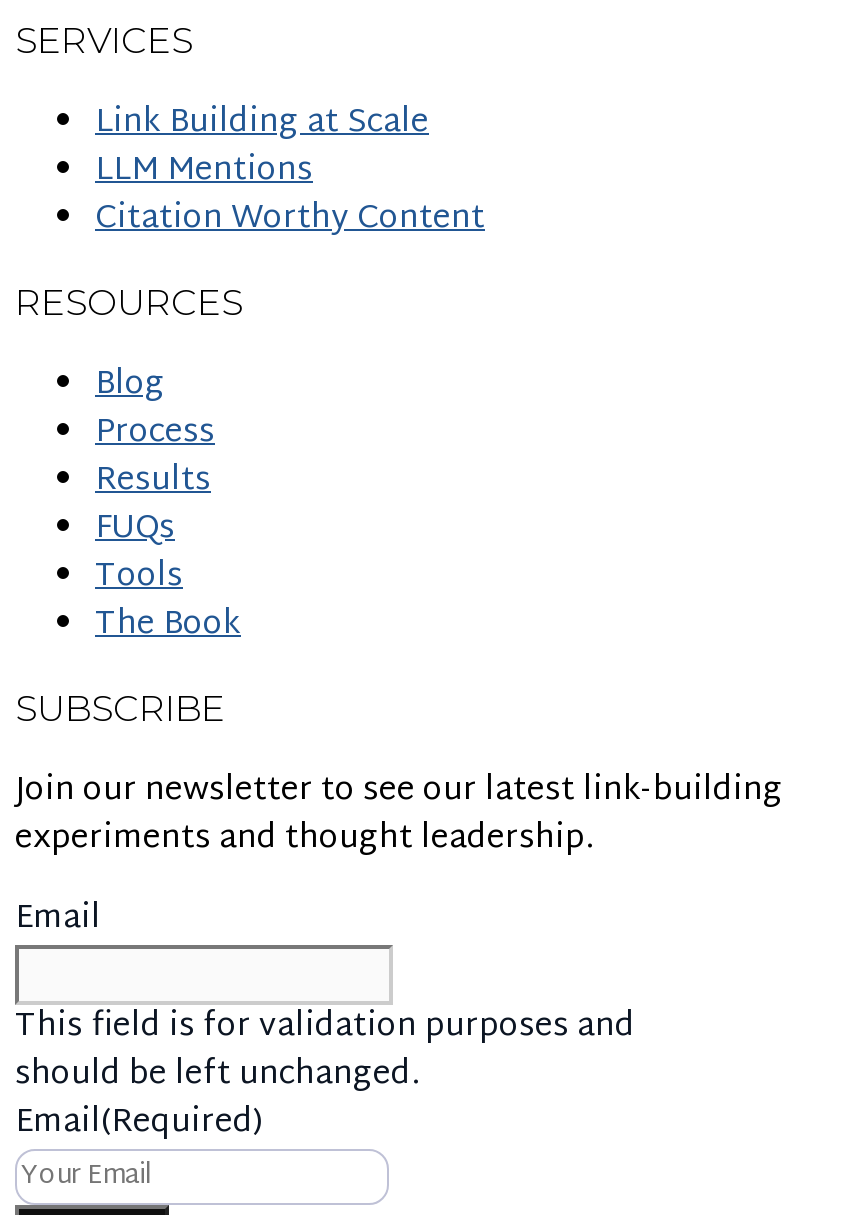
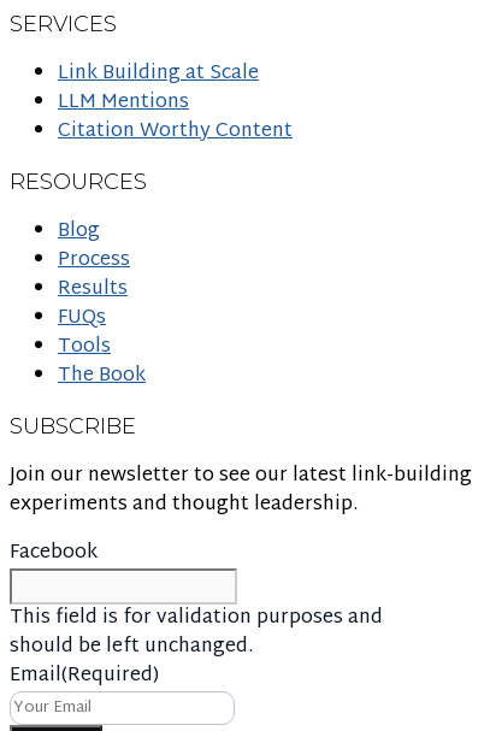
- Email
+ Facebook
